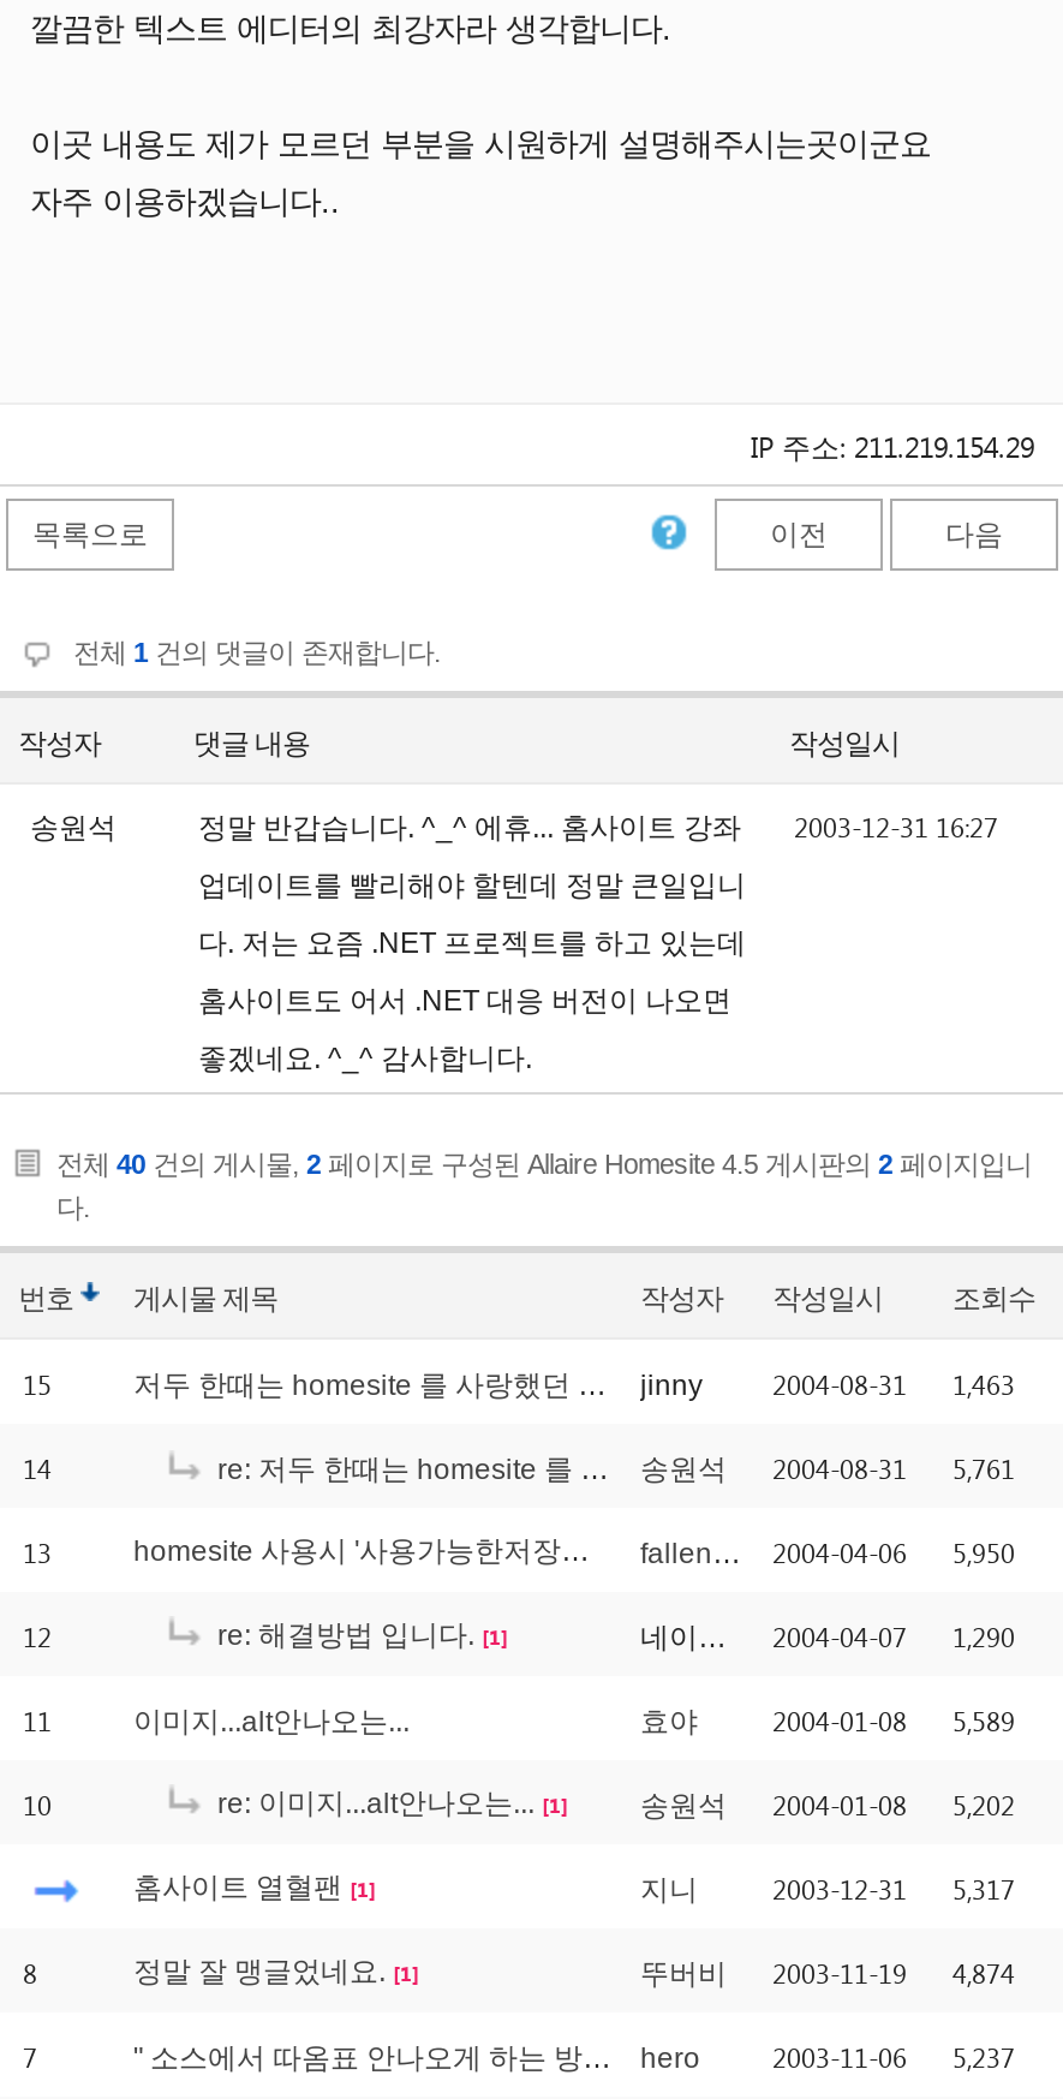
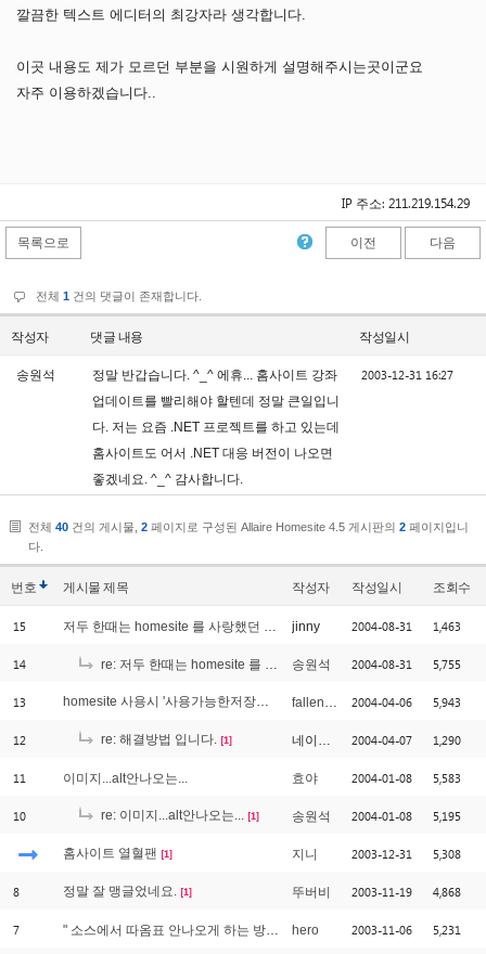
- 5,761
+ 5,755

- 5,950
+ 5,943

- 2004-01-08 5,589
+ 2004-01-08 5,583

- 송원석 2004-01-08 5,202
+ 송원석 2004-01-08 5,195

- 2003-12-31 5,317
+ 2003-12-31 5,308

- 뚜버비 2003-11-19 4,874
+ 뚜버비 2003-11-19 4,868

- 2003-11-06 5,237
+ 2003-11-06 5,231
